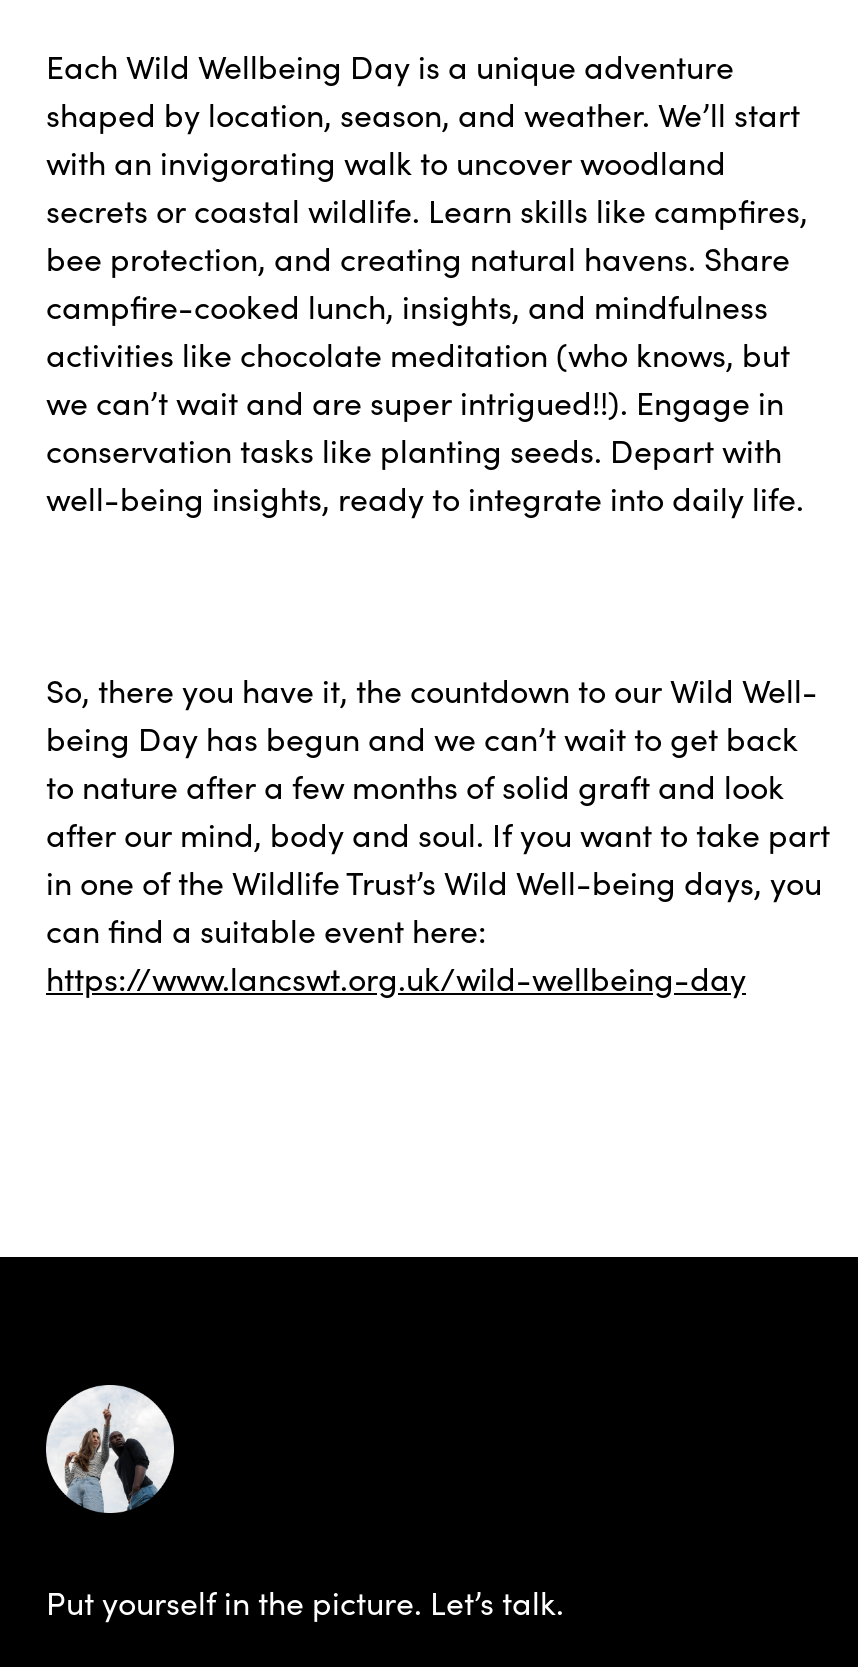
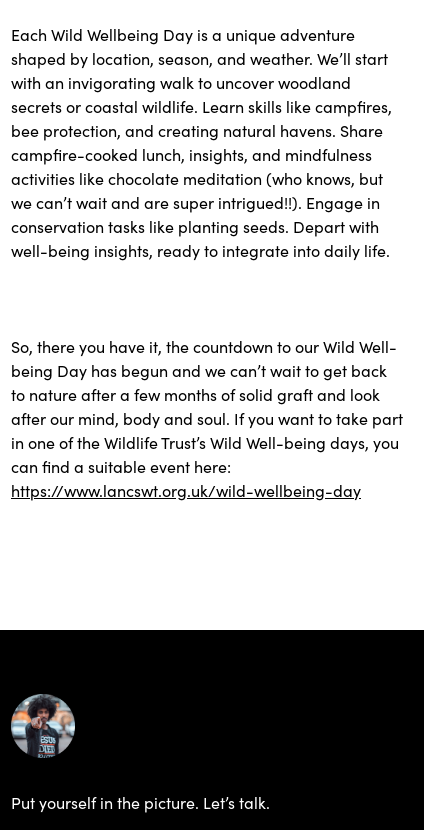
- [image]
+ [image]
